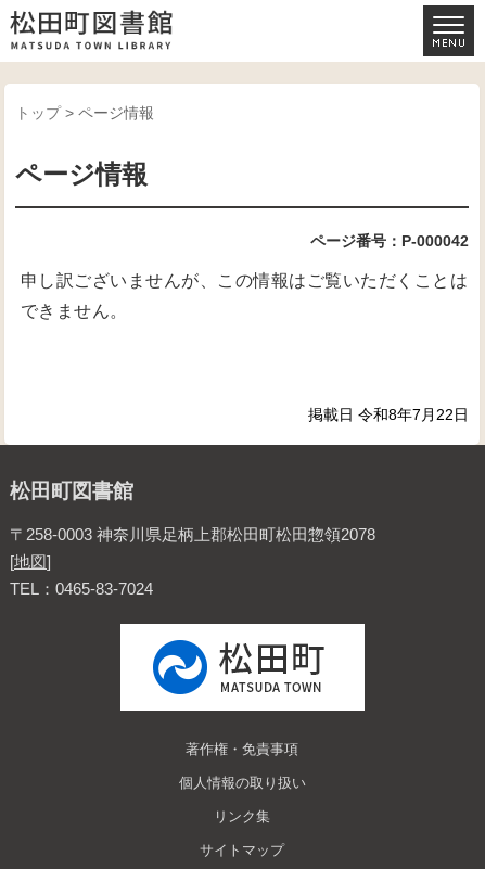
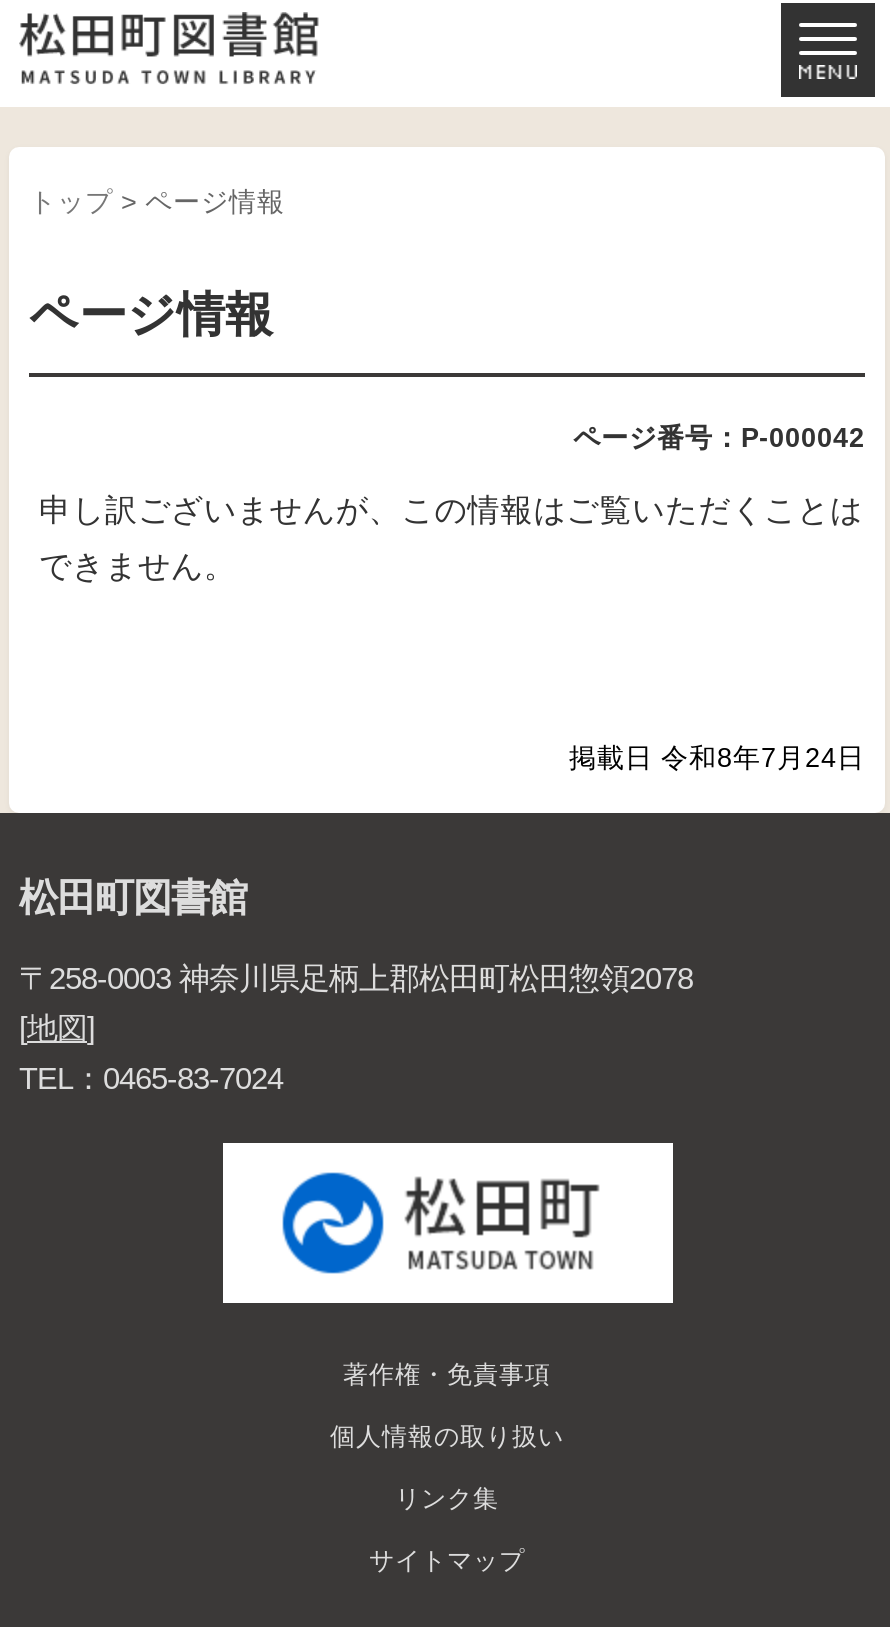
- 掲載日 令和8年7月22日
+ 掲載日 令和8年7月24日
